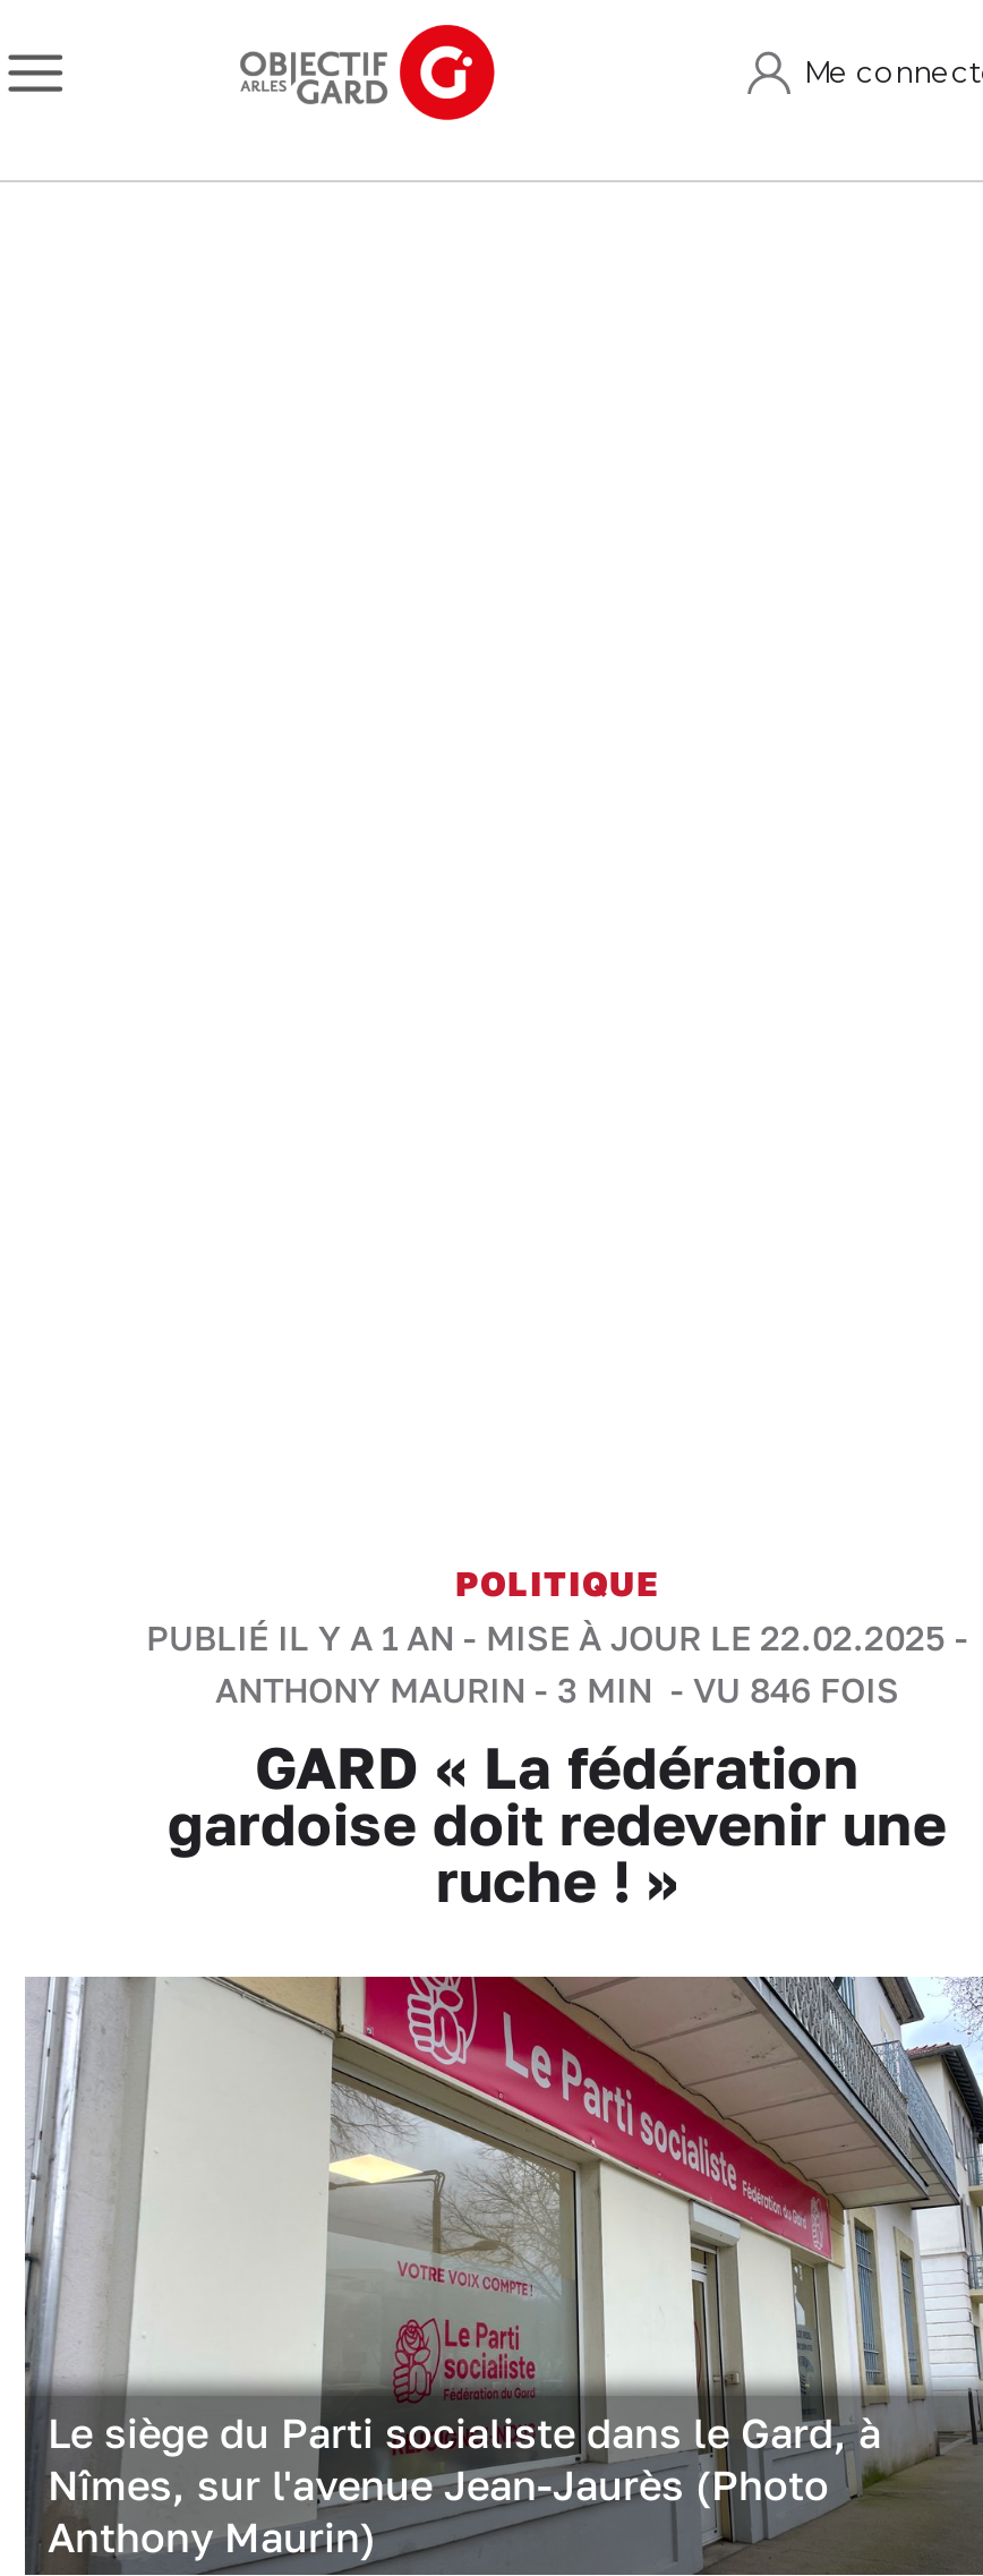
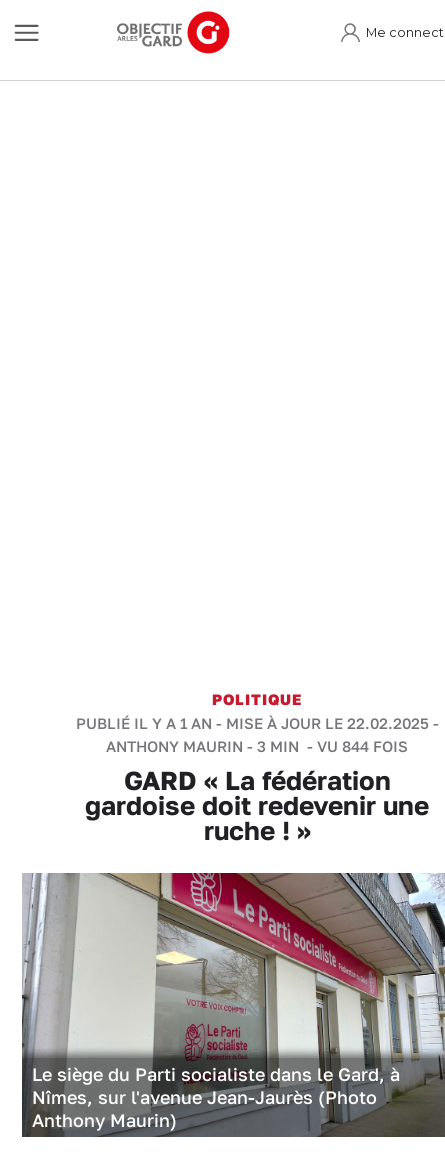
- ANTHONY MAURIN - 3 MIN - VU 846 FOIS
+ ANTHONY MAURIN - 3 MIN - VU 844 FOIS
